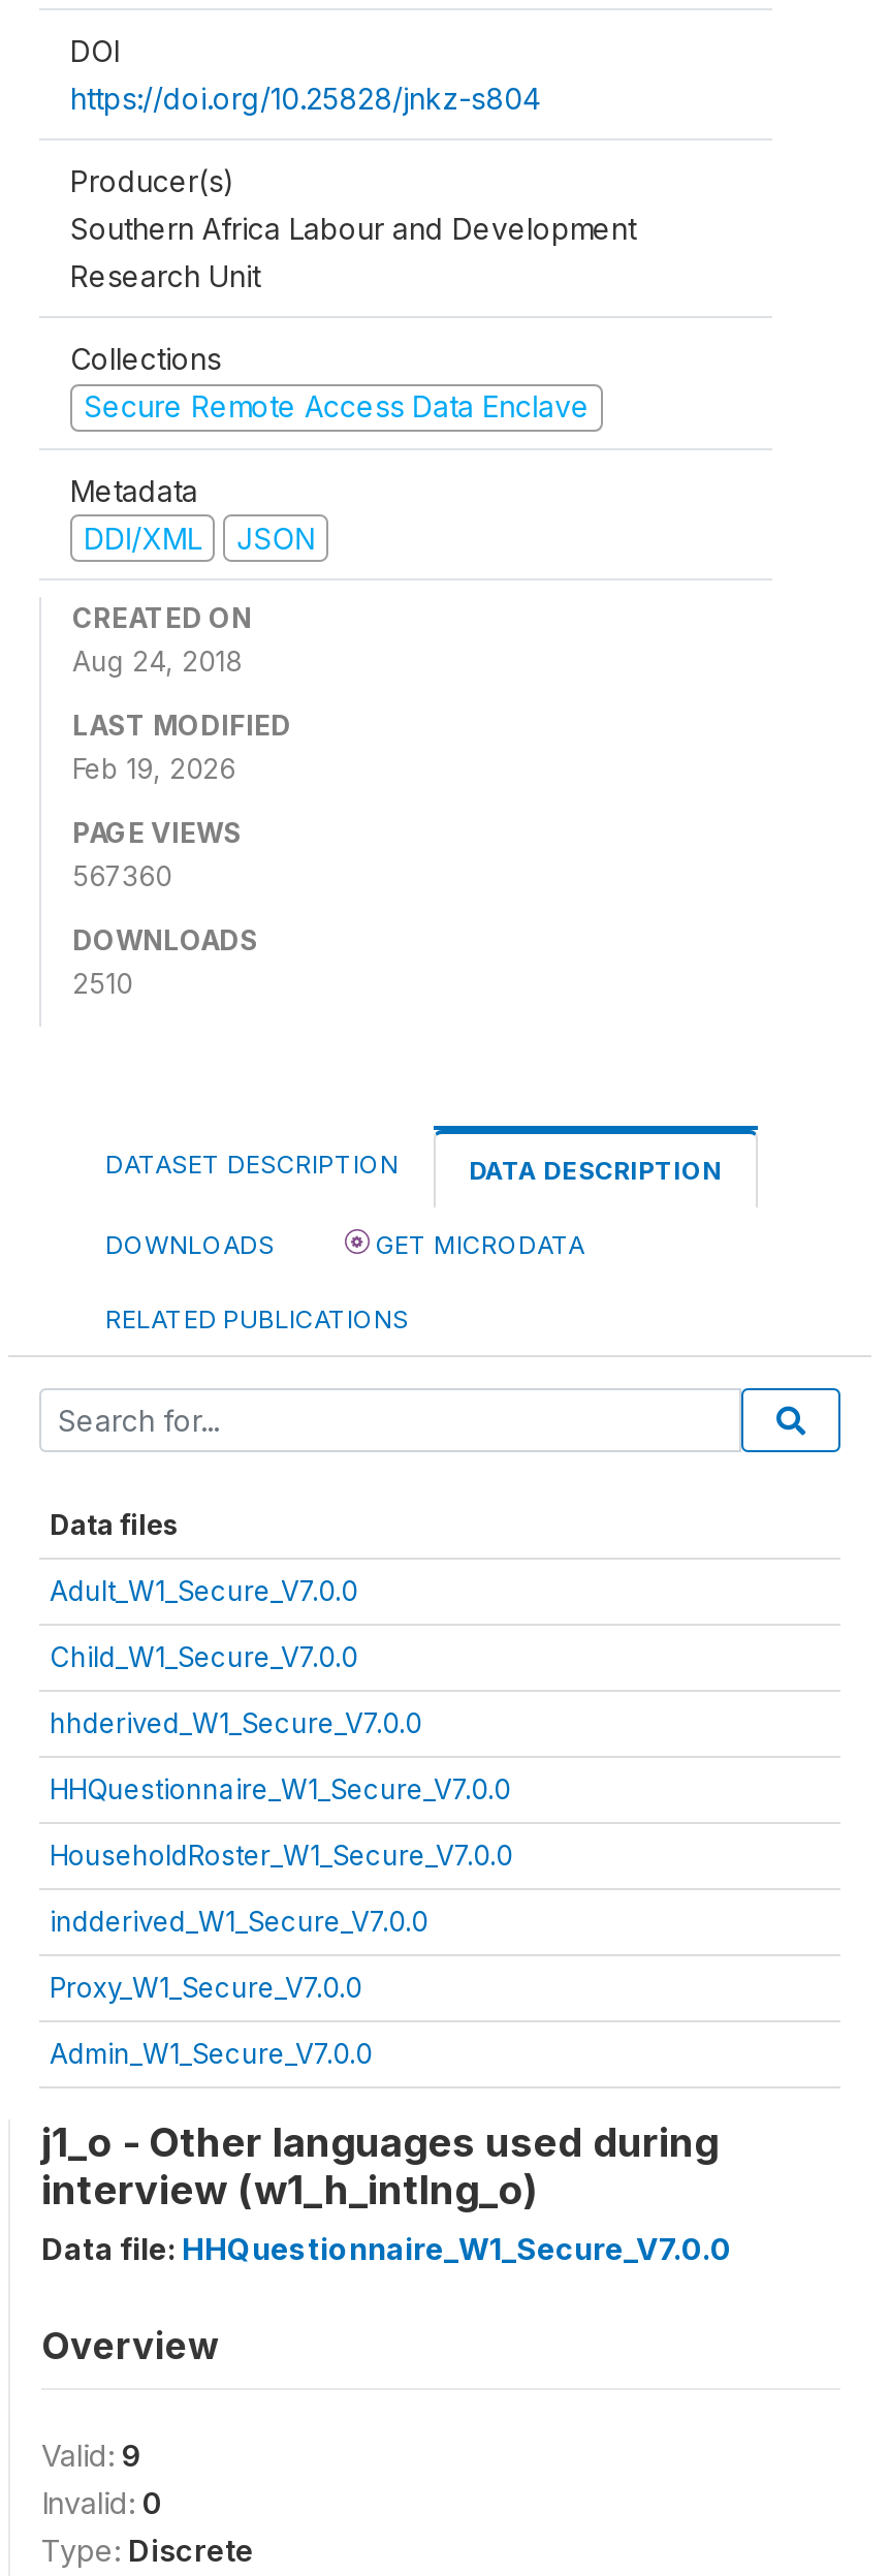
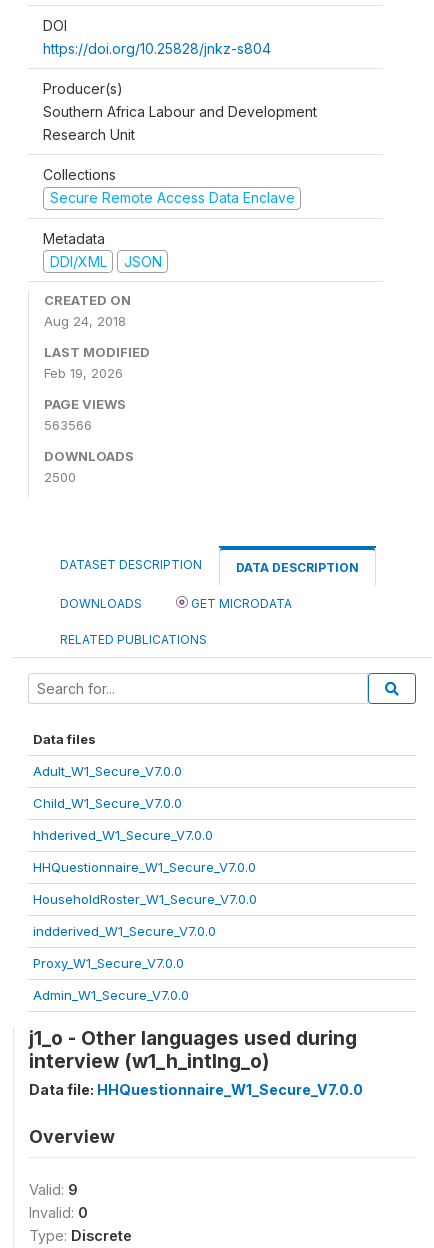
- 567360
+ 563566

- 2510
+ 2500
